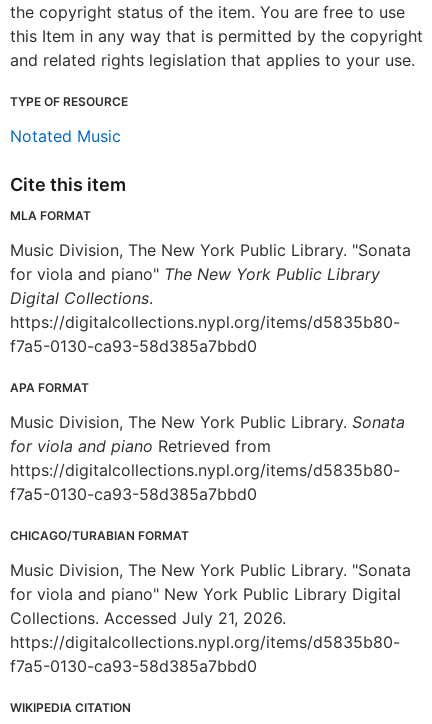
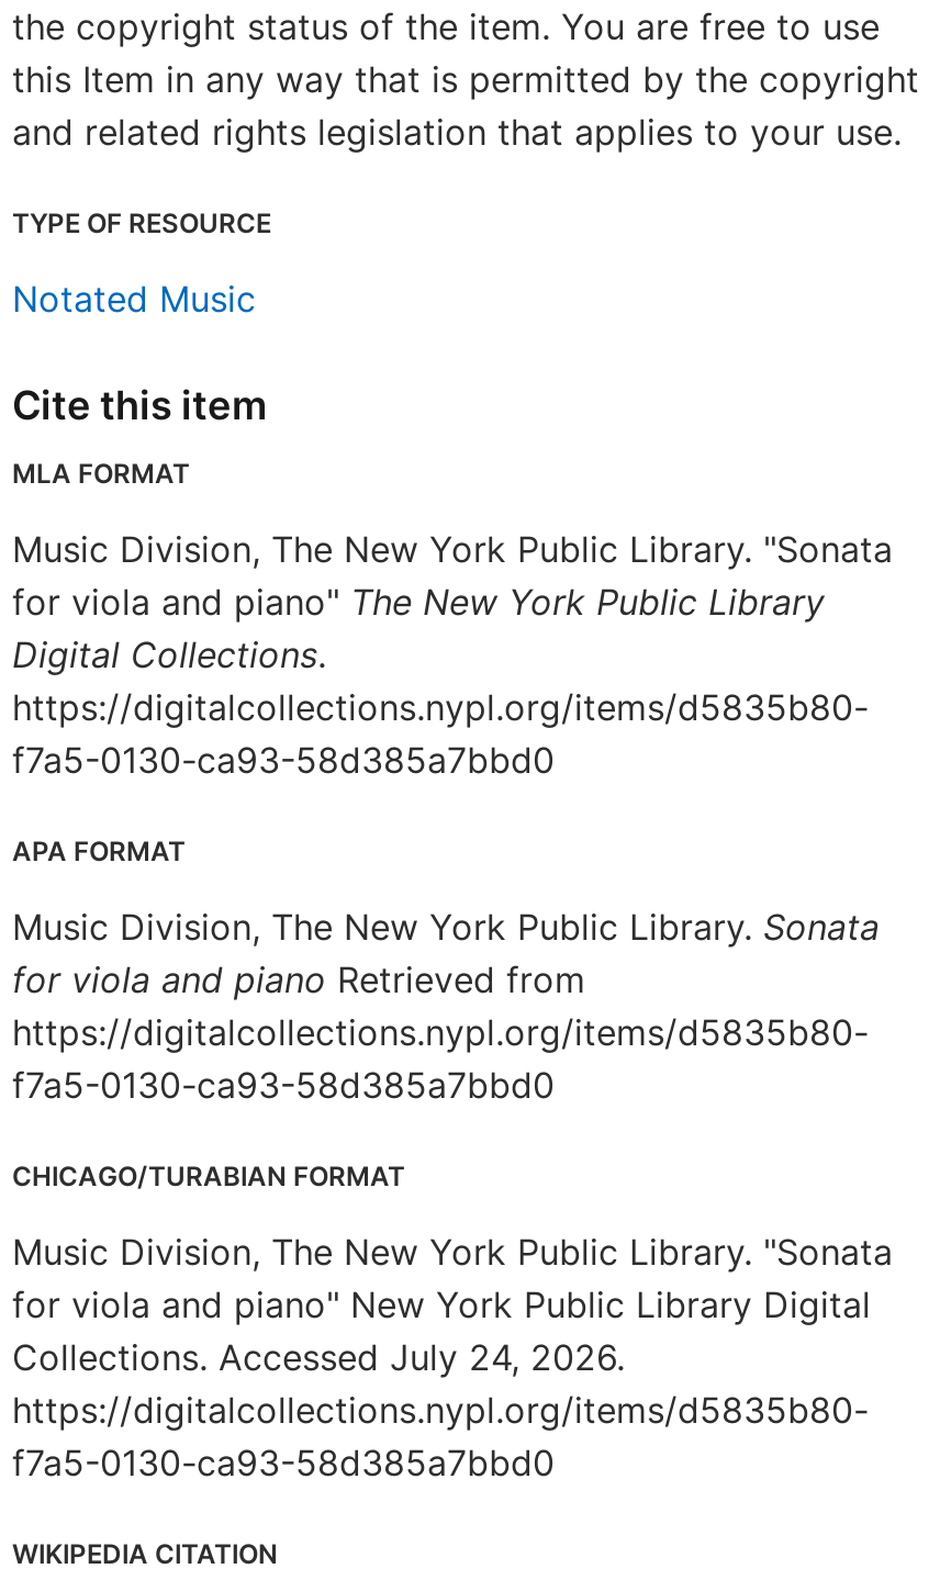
- Collections. Accessed July 21, 2026.
+ Collections. Accessed July 24, 2026.
